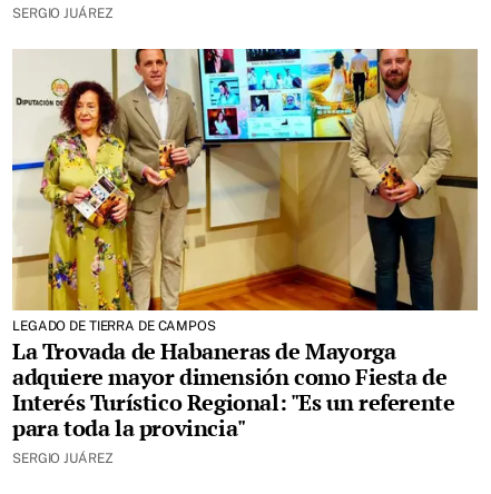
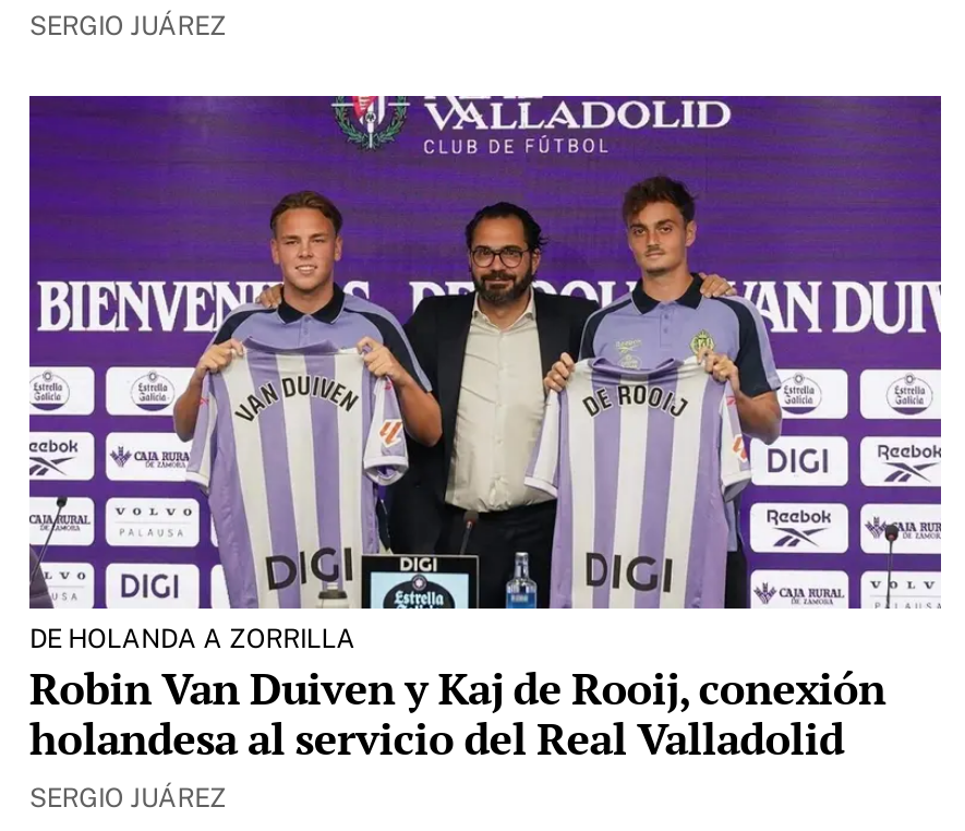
- [image]
- LEGADO DE TIERRA DE CAMPOS
- La Trovada de Habaneras de Mayorga
- adquiere mayor dimensión como Fiesta de
- Interés Turístico Regional: "Es un referente
- para toda la provincia"
+ [image]
+ DE HOLANDA A ZORRILLA
+ Robin Van Duiven y Kaj de Rooij, conexión
+ holandesa al servicio del Real Valladolid
